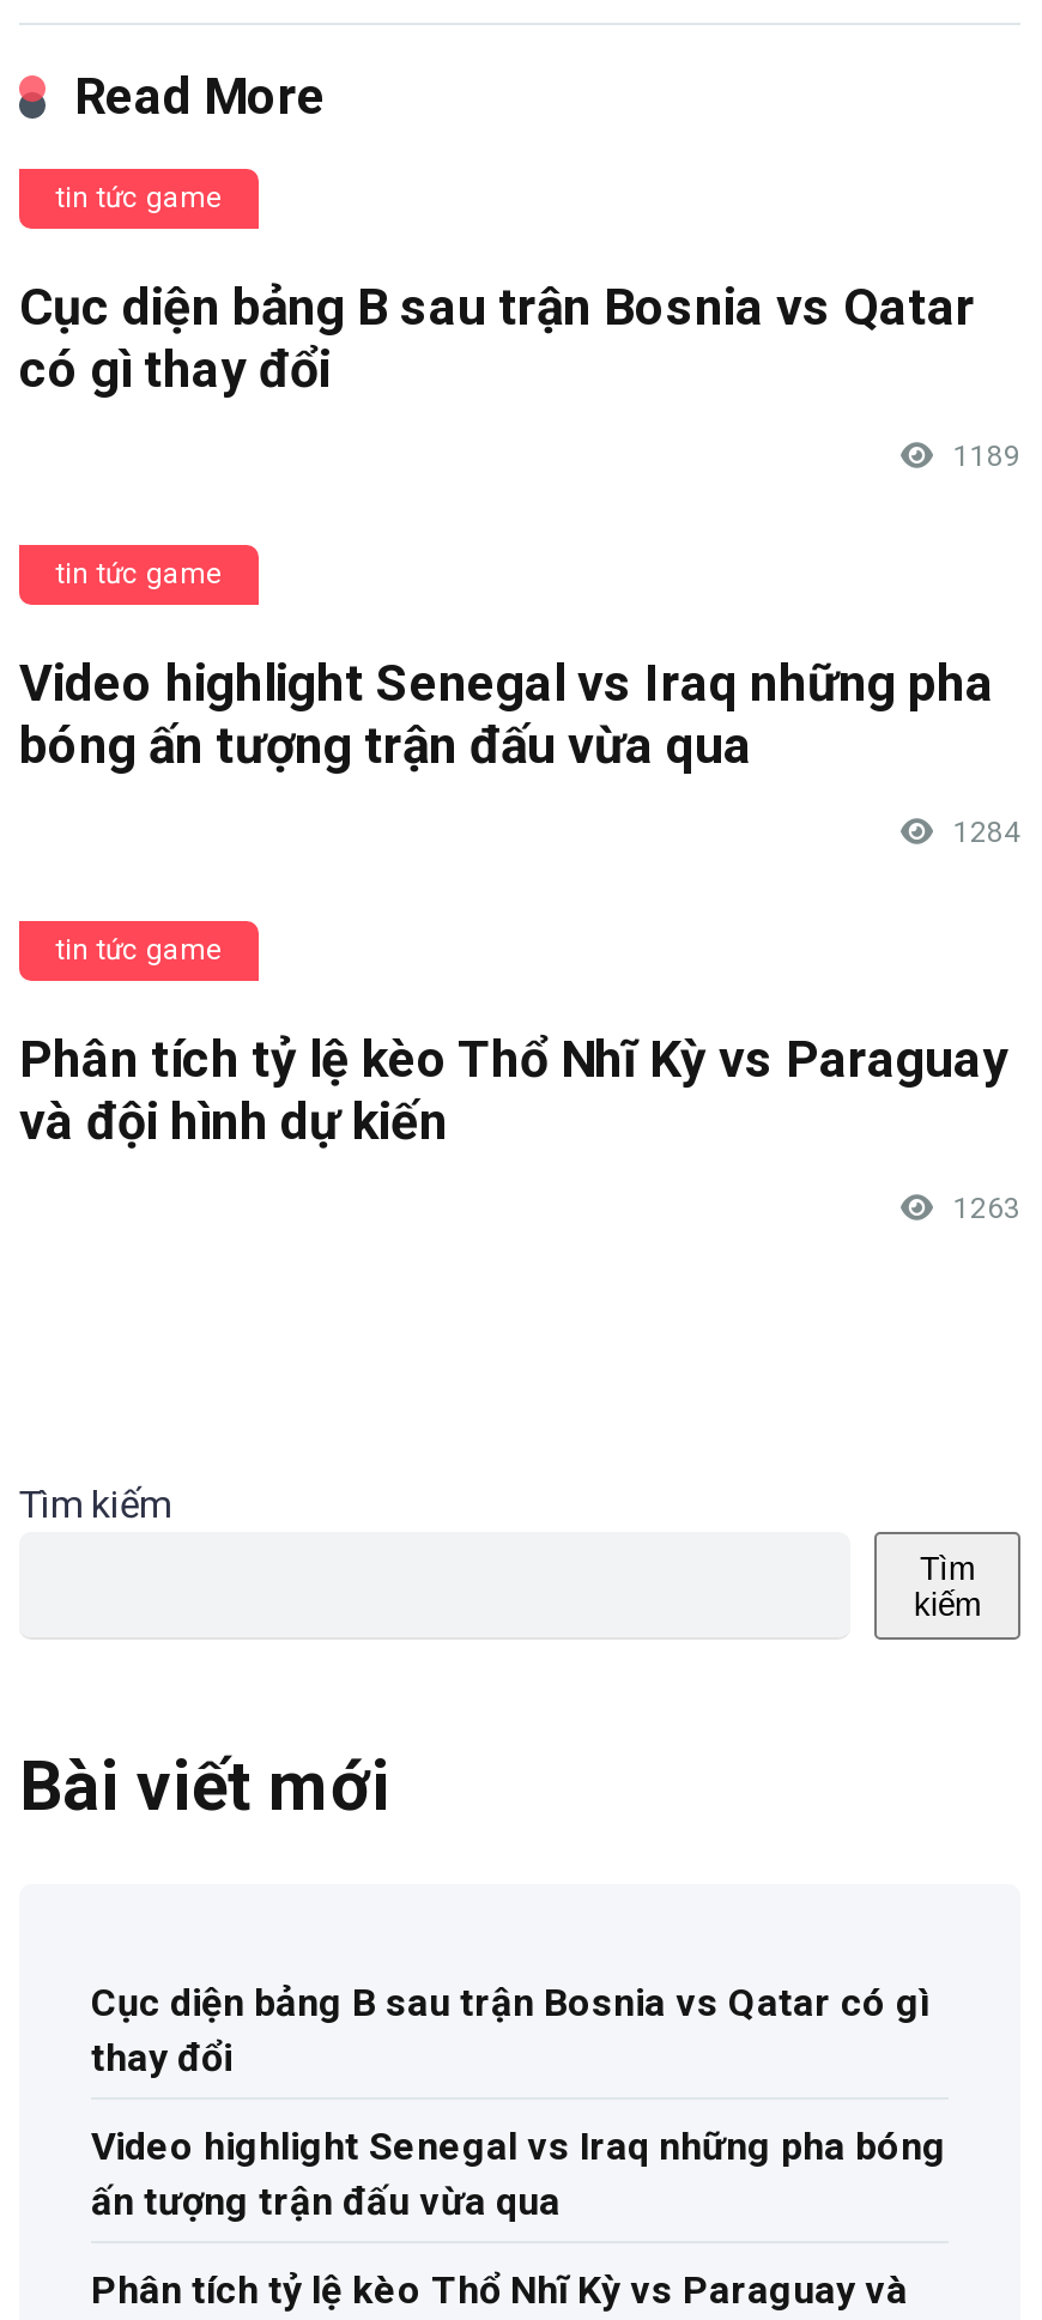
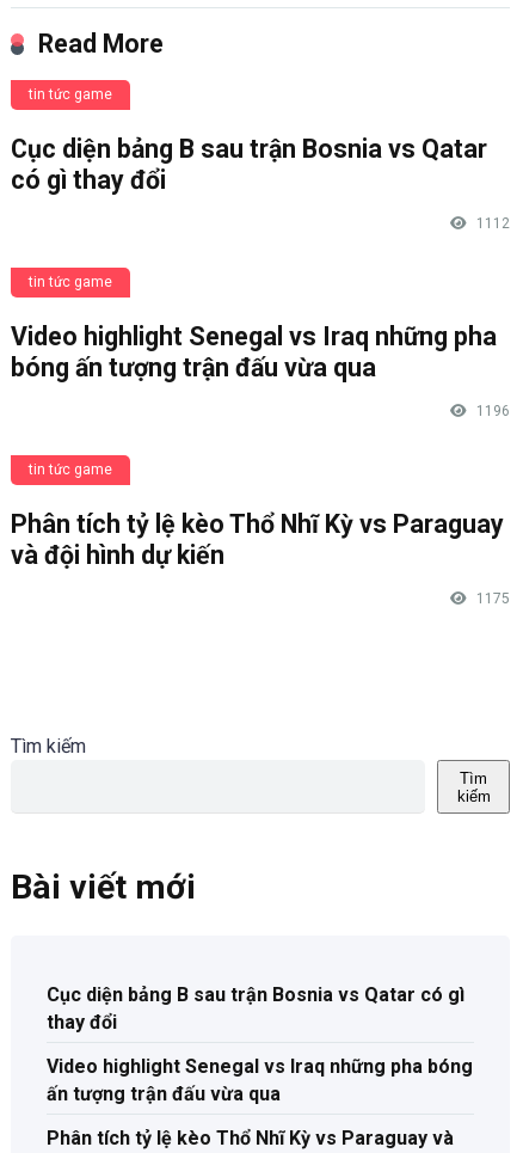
- 1189
+ 1112

- 1284
+ 1196

- 1263
+ 1175
